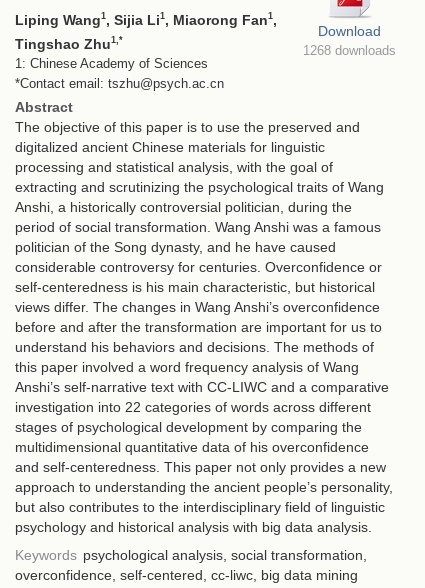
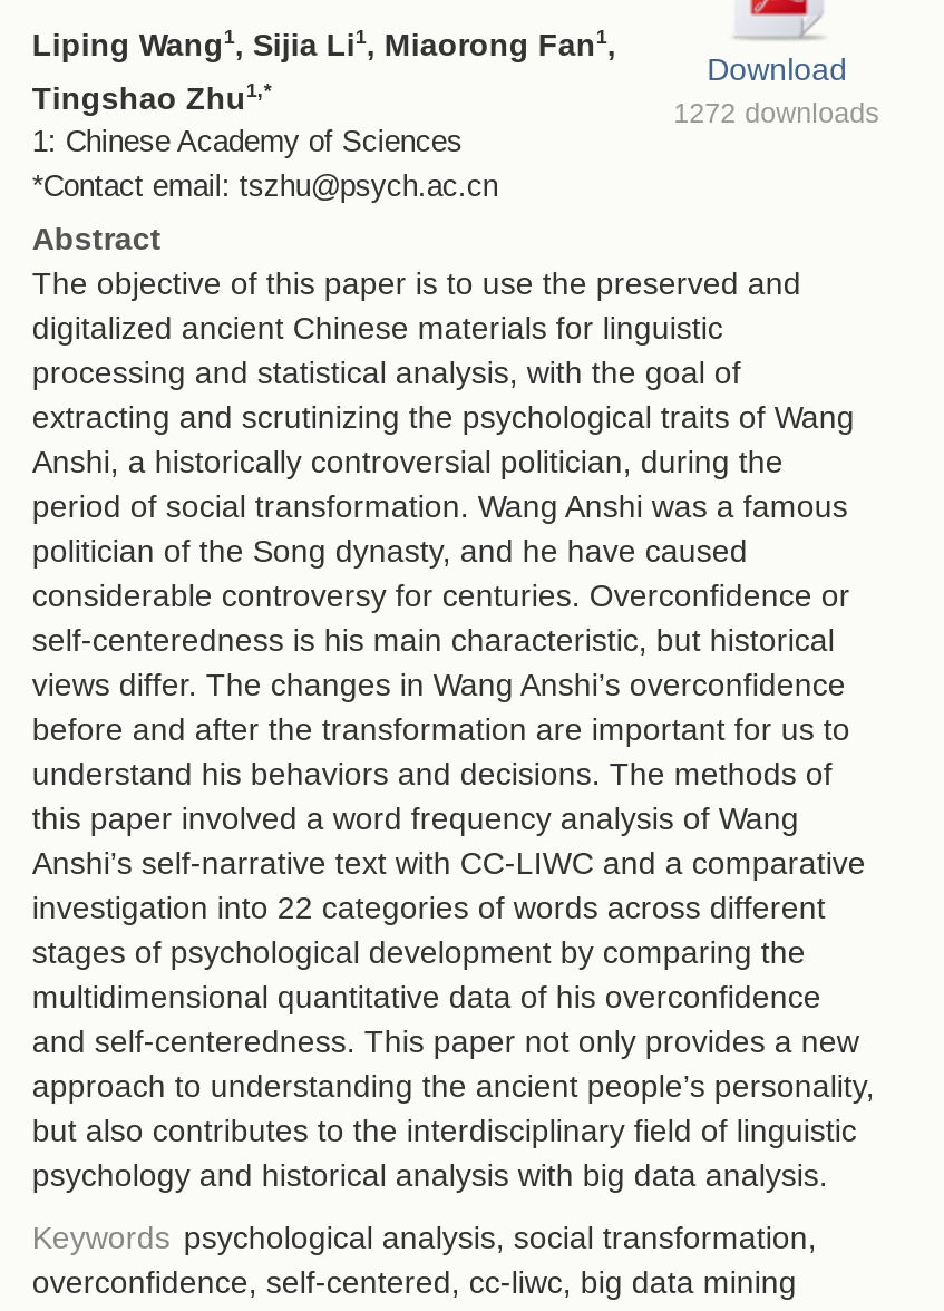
- 1268 downloads
+ 1272 downloads
